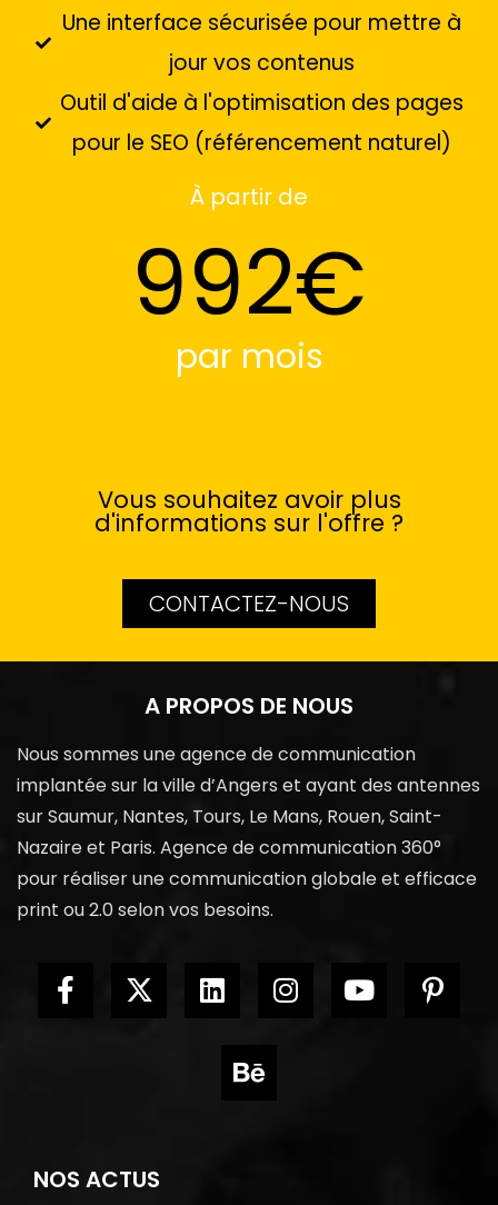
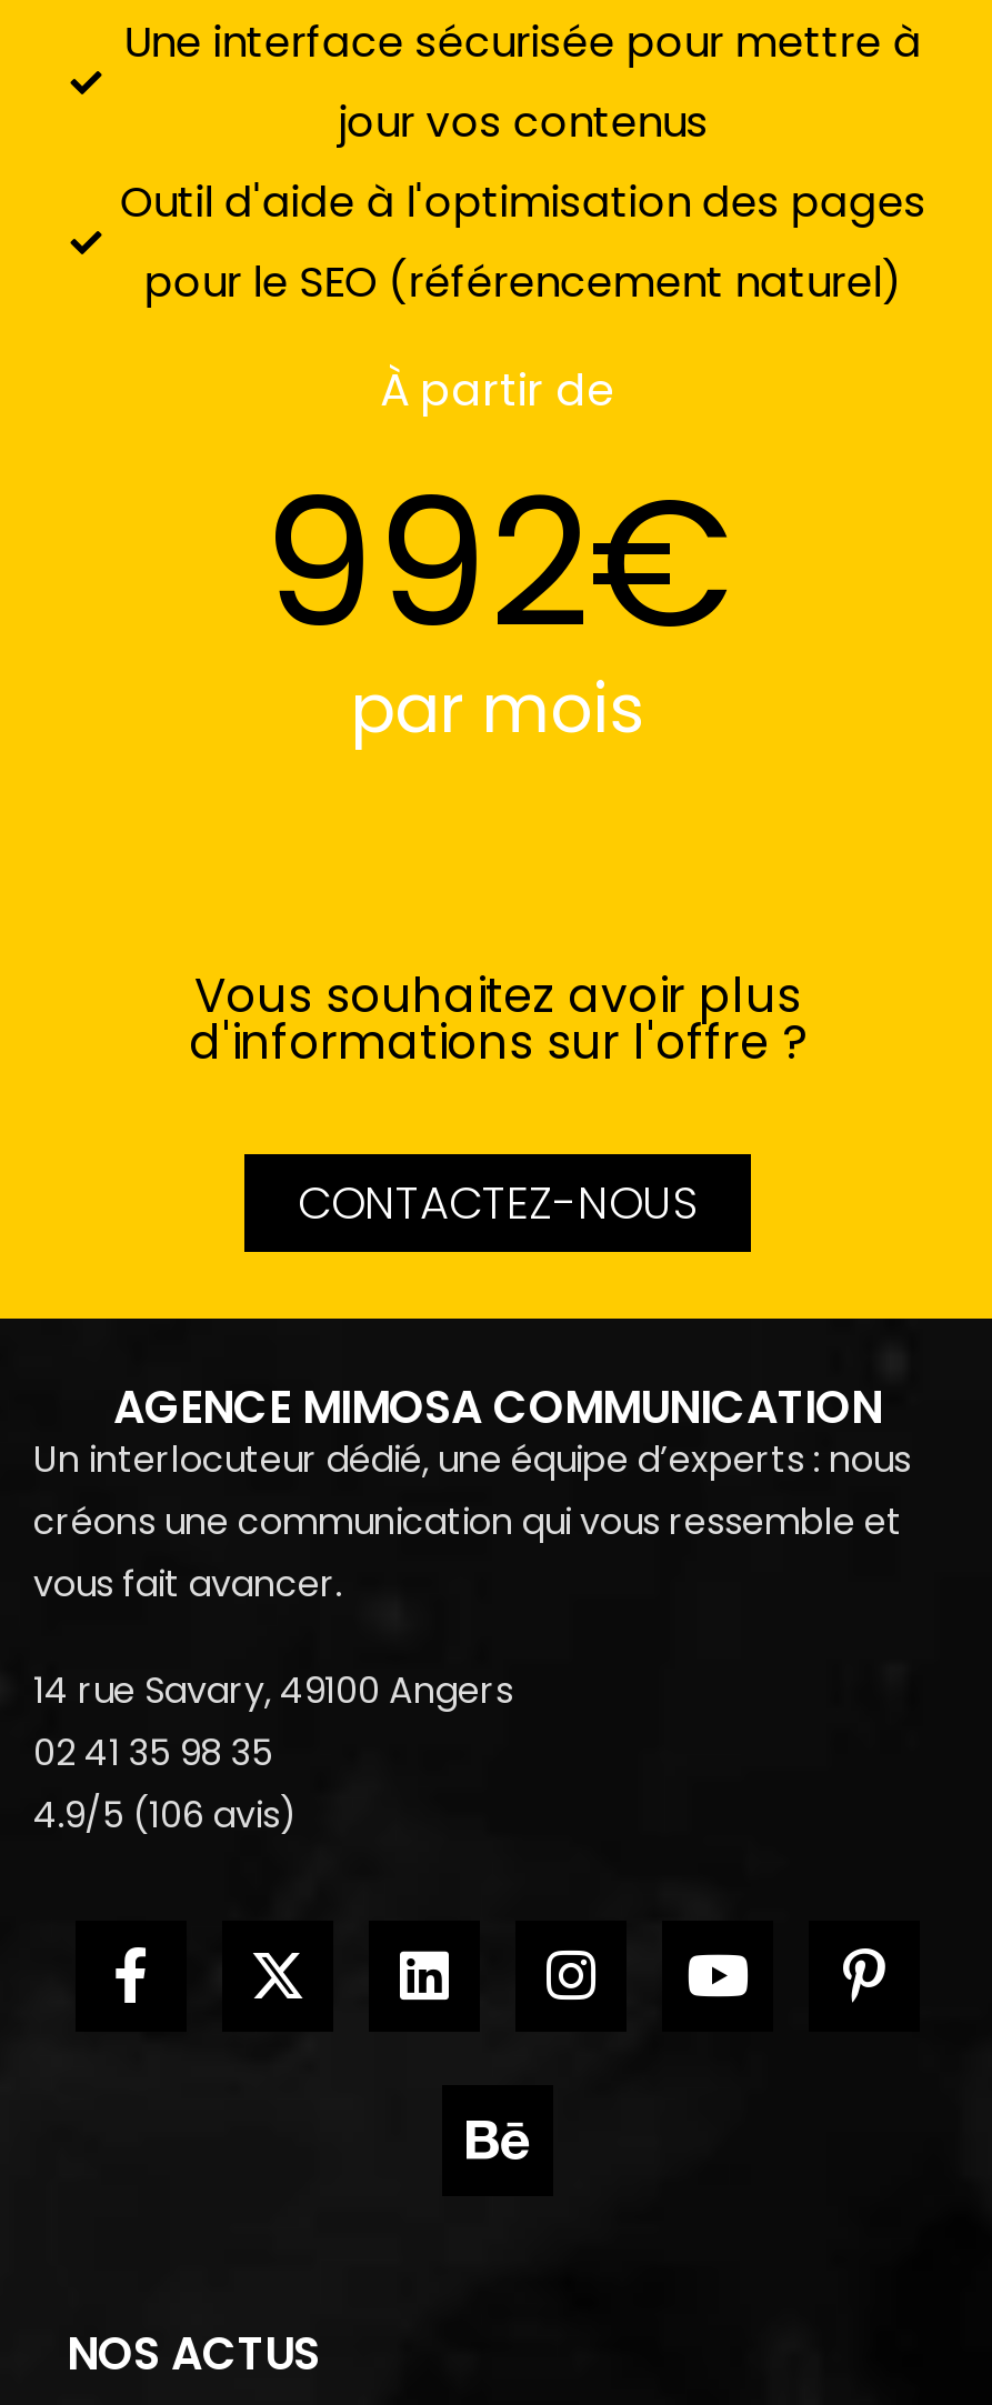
- A PROPOS DE NOUS
+ AGENCE MIMOSA COMMUNICATION
+ Un interlocuteur dédié, une équipe d’experts : nous
+ créons une communication qui vous ressemble et
+ vous fait avancer.

- Nous sommes une agence de communication
- implantée sur la ville d’Angers et ayant des antennes
- sur Saumur, Nantes, Tours, Le Mans, Rouen, Saint-
- Nazaire et Paris. Agence de communication 360°
- pour réaliser une communication globale et efficace
- print ou 2.0 selon vos besoins.
+ 14 rue Savary, 49100 Angers
+ 02 41 35 98 35
+ 4.9/5 (106 avis)
